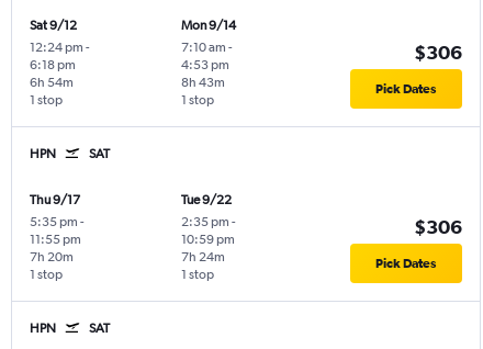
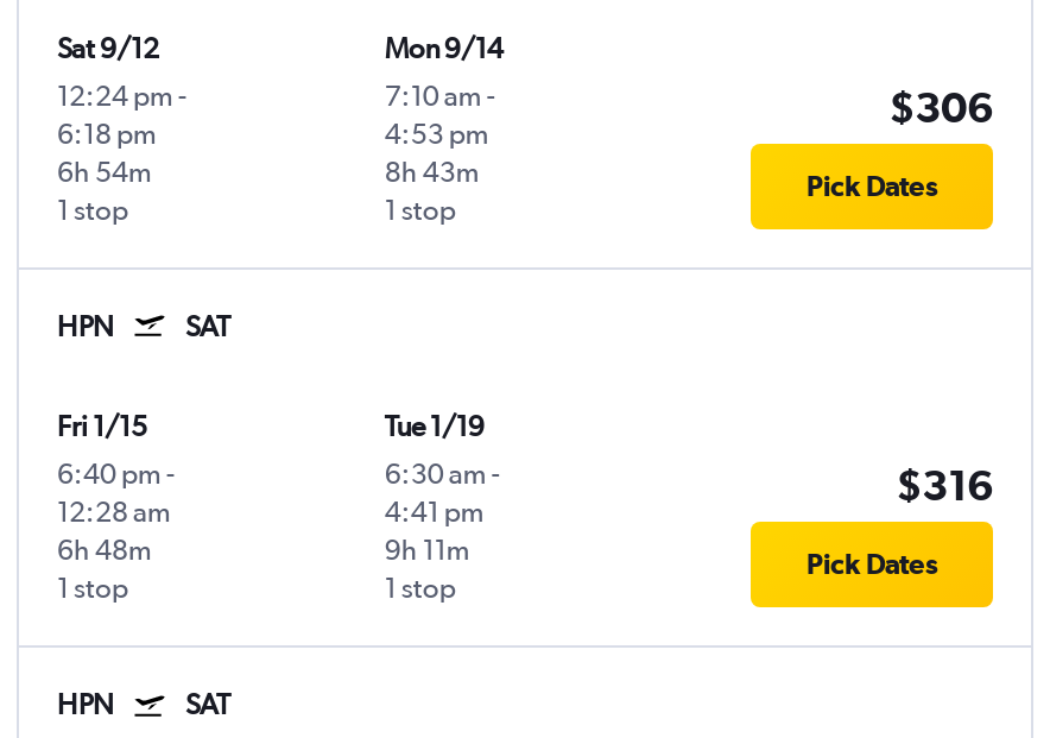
- Thu 9/17
- 5:35 pm -
- 11:55 pm
+ Fri 1/15
+ 6:40 pm -
+ 12:28 am

- Tue 9/22
- 2:35 pm -
- 10:59 pm
+ Tue 1/19
+ 6:30 am -
+ 4:41 pm

- $306
+ $316

- 7h 20m
+ 6h 48m

- 7h 24m
+ 9h 11m
